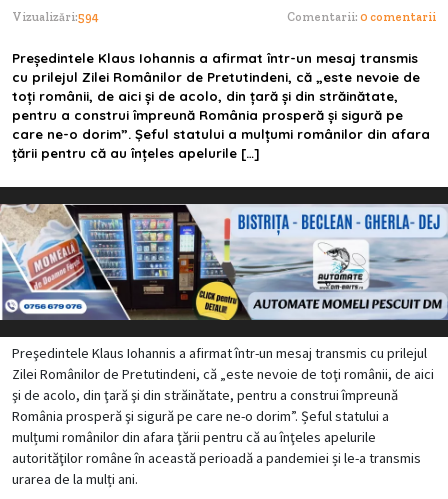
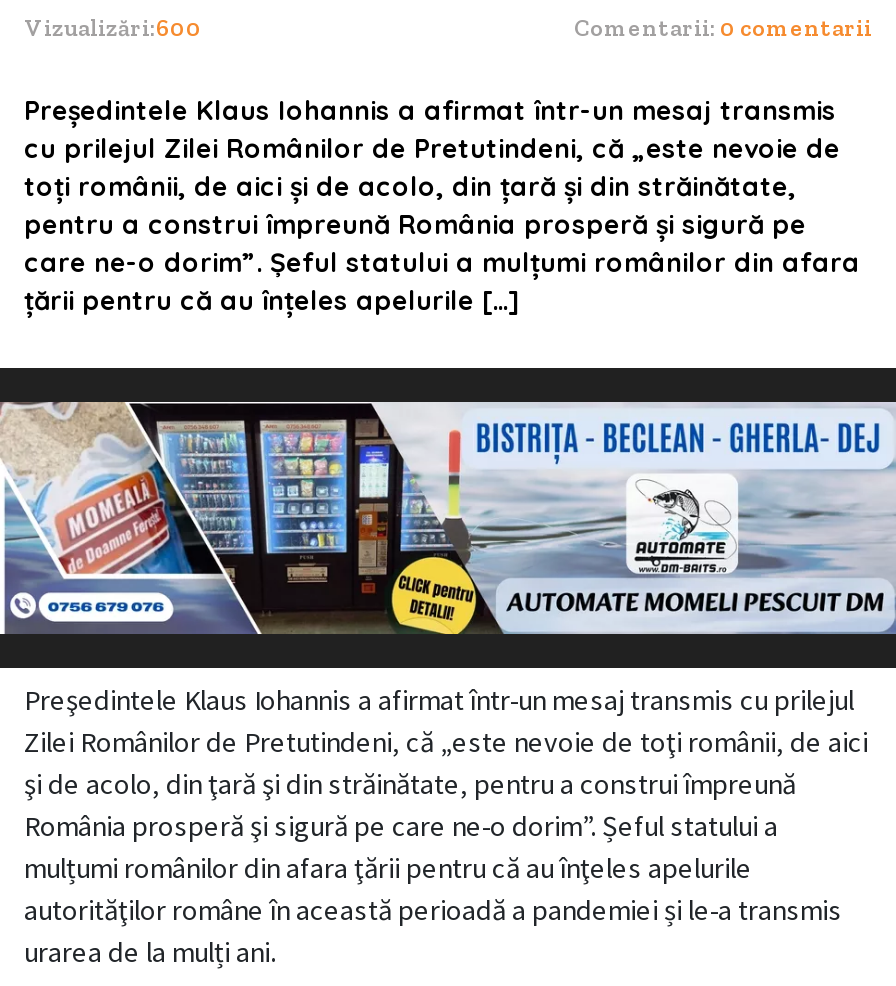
- Vizualizări:594
+ Vizualizări:600
